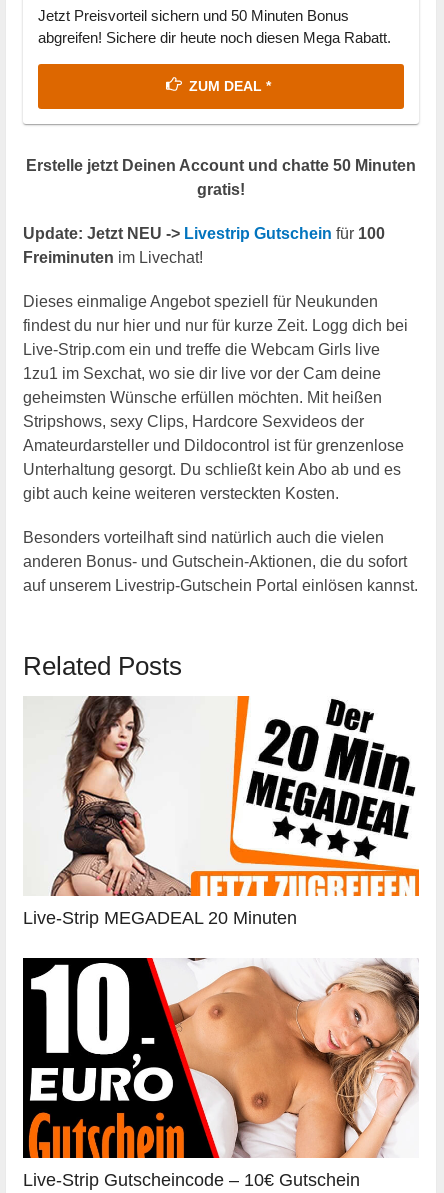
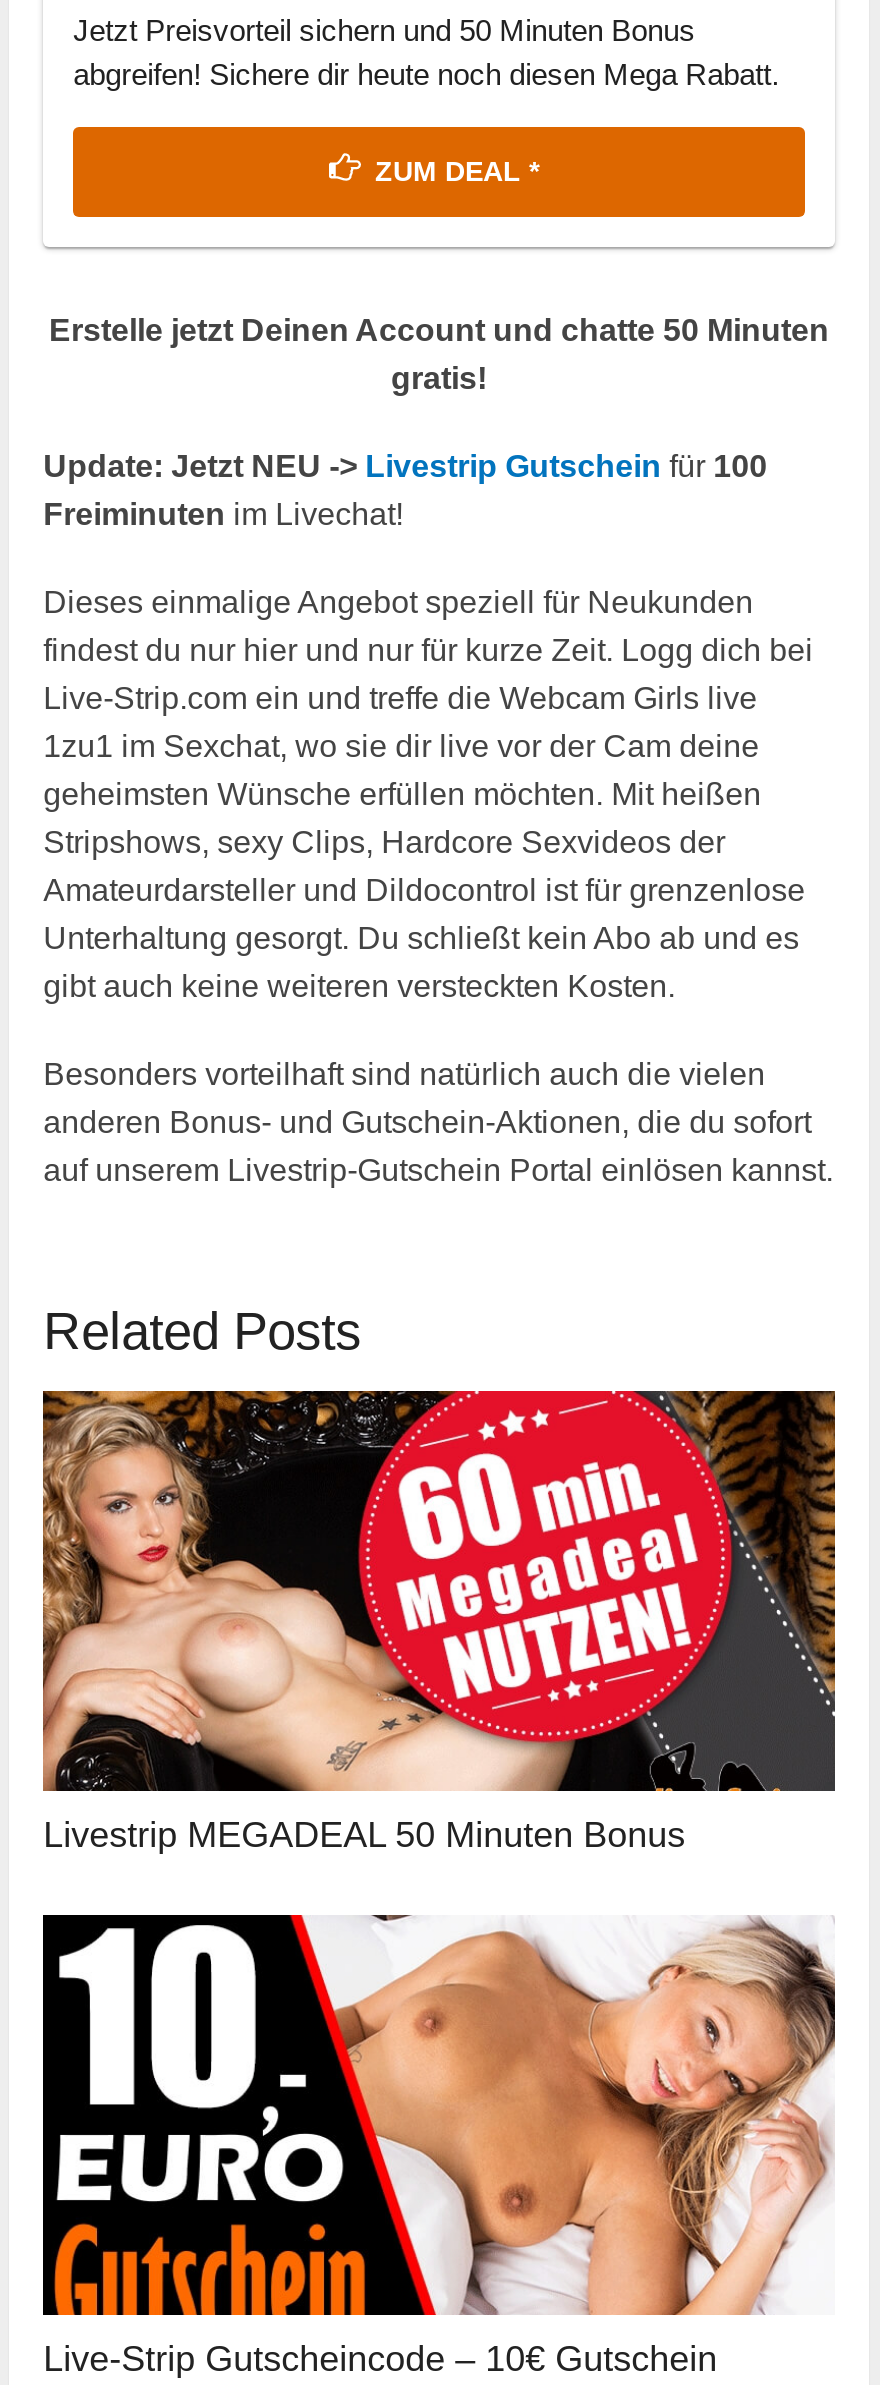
- [image]
- Live-Strip MEGADEAL 20 Minuten
+ [image]
+ Livestrip MEGADEAL 50 Minuten Bonus
